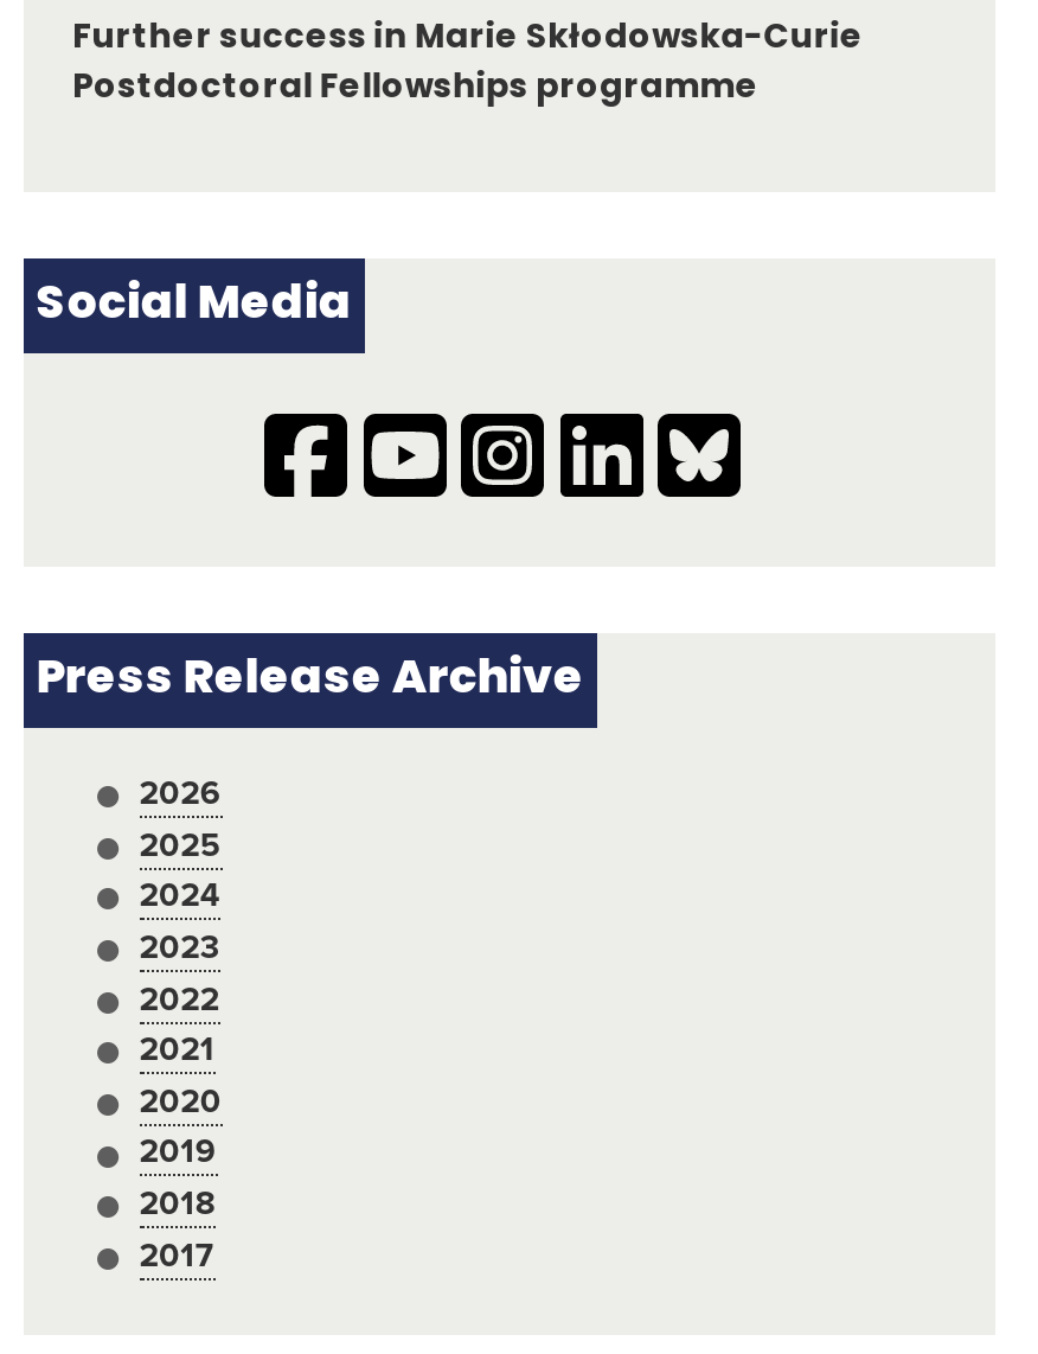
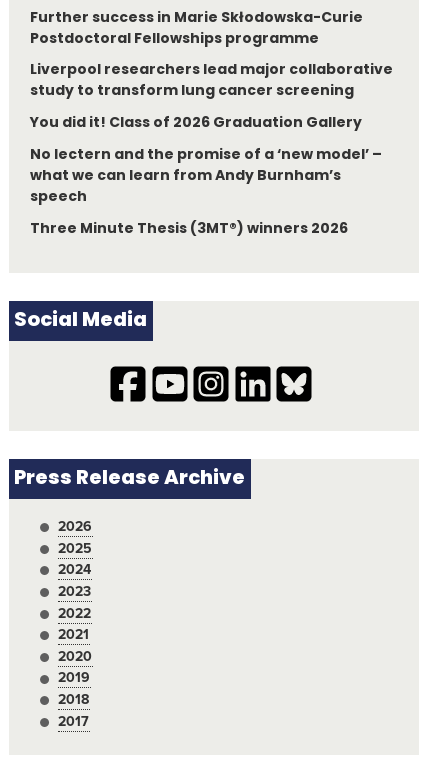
+ Liverpool researchers lead major collaborative
+ study to transform lung cancer screening
+ You did it! Class of 2026 Graduation Gallery
+ No lectern and the promise of a ‘new model’ –
+ what we can learn from Andy Burnham’s
+ speech
+ Three Minute Thesis (3MT®) winners 2026
